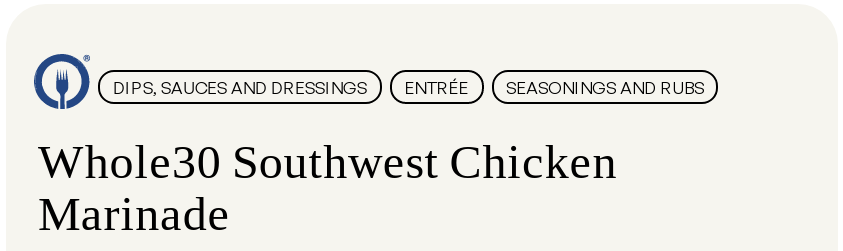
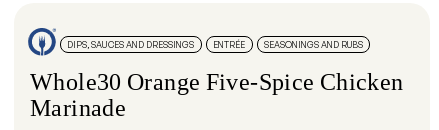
- Whole30 Southwest Chicken
+ Whole30 Orange Five-Spice Chicken
